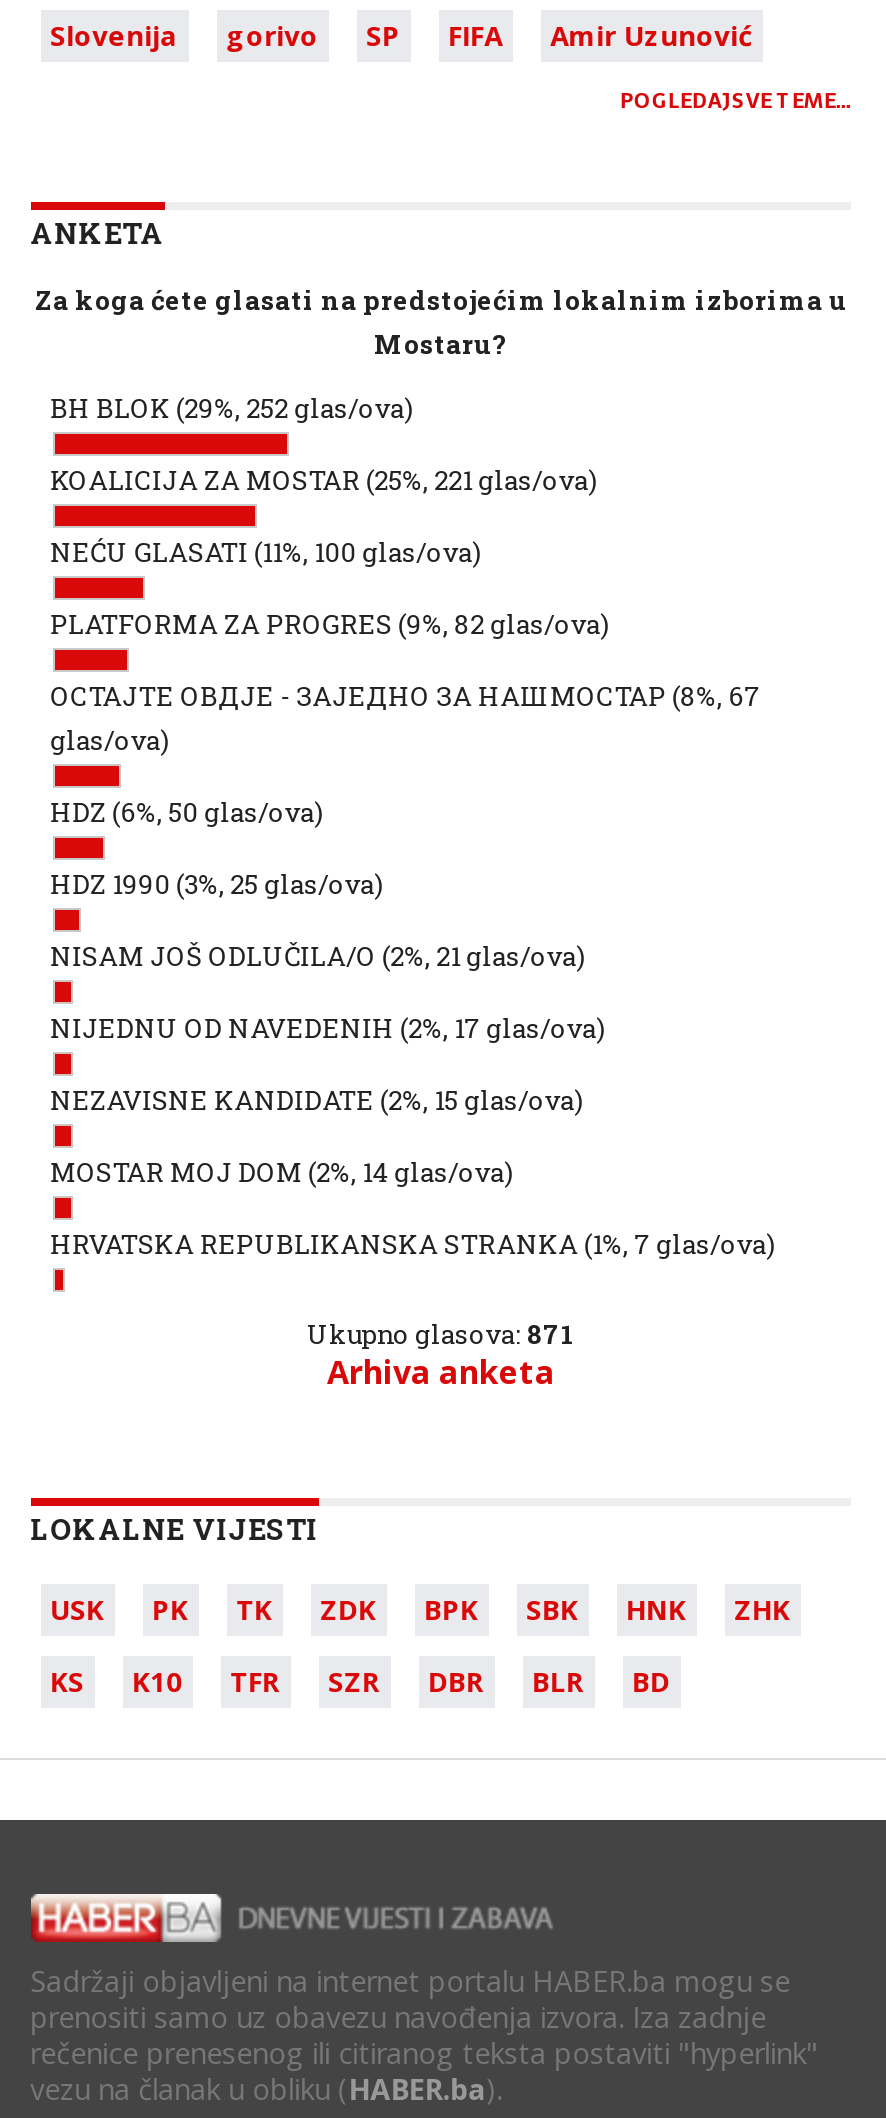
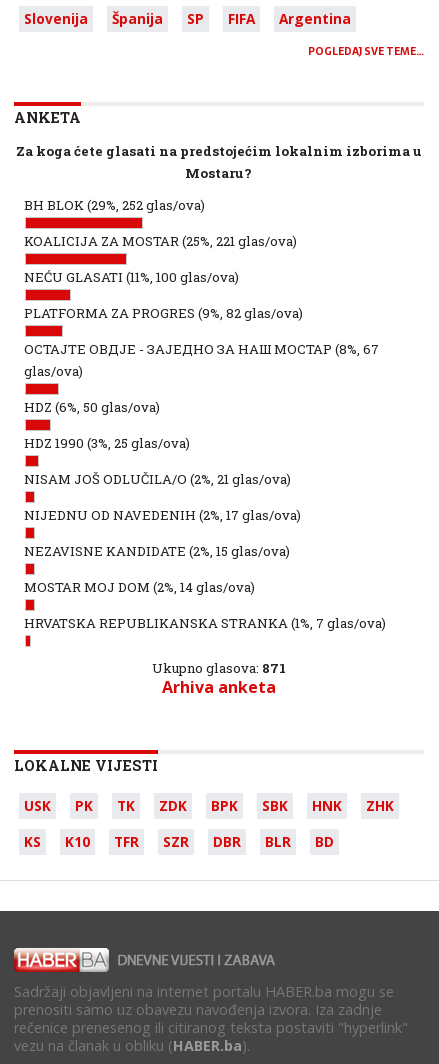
- gorivo
+ Španija

- Amir Uzunović
+ Argentina
